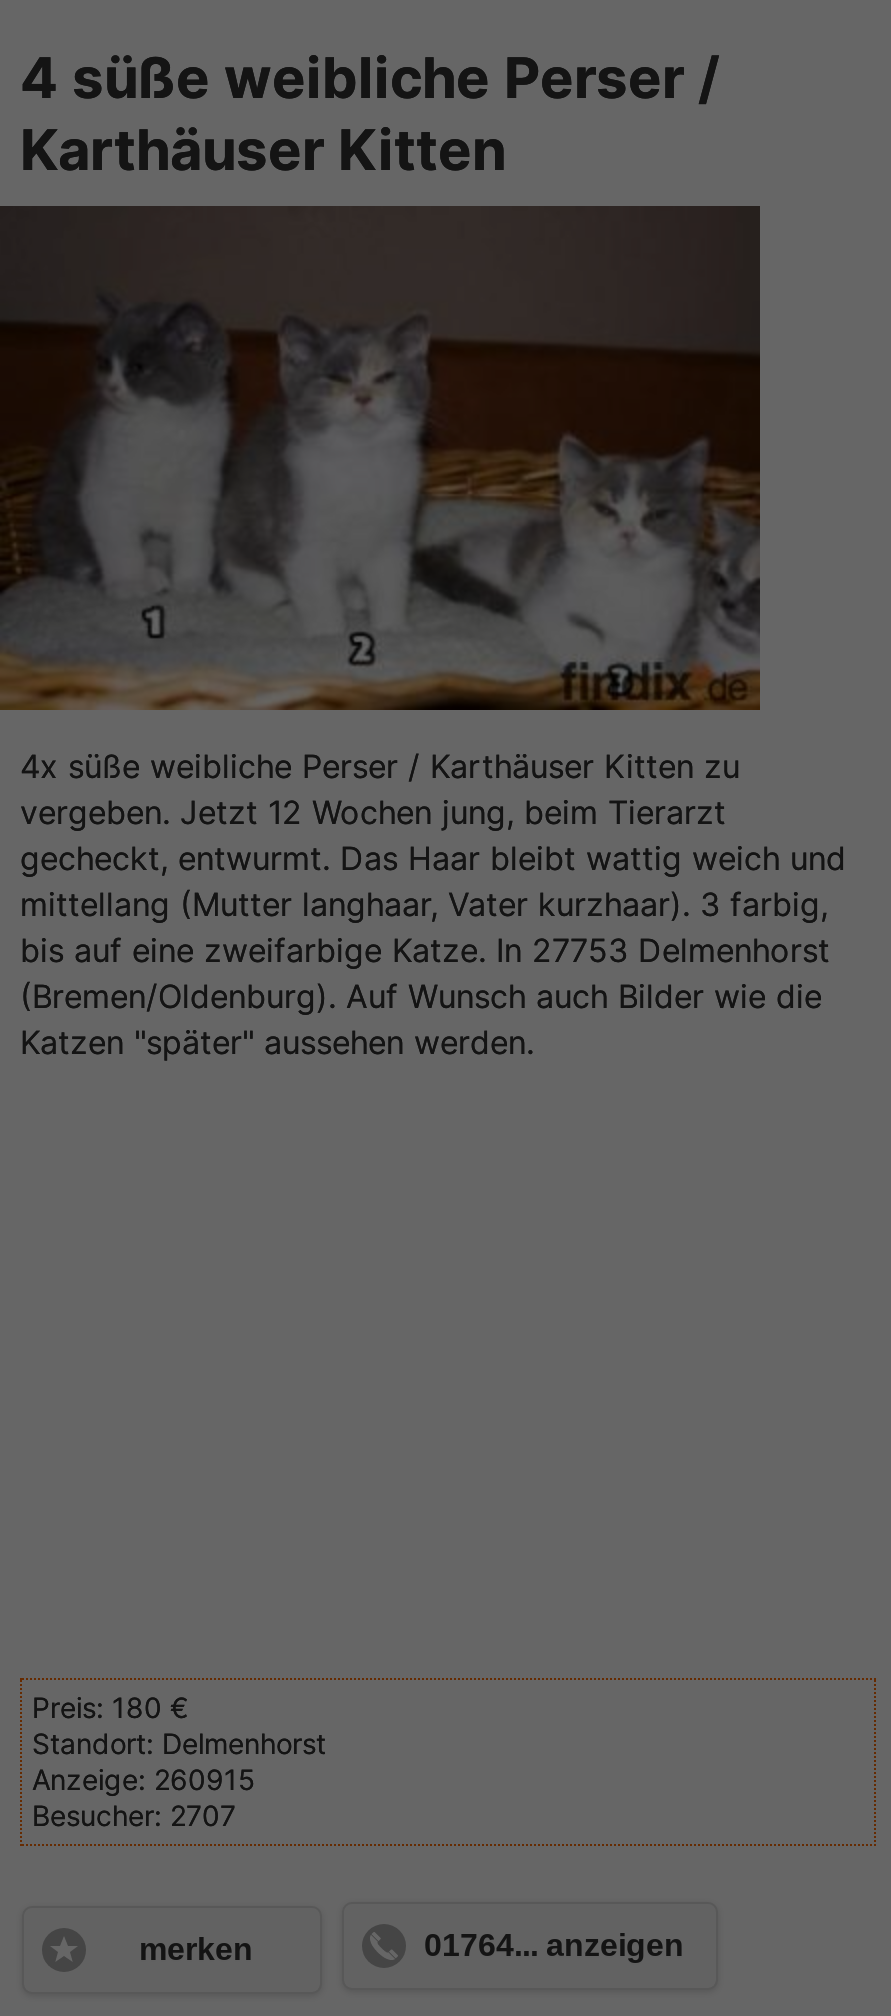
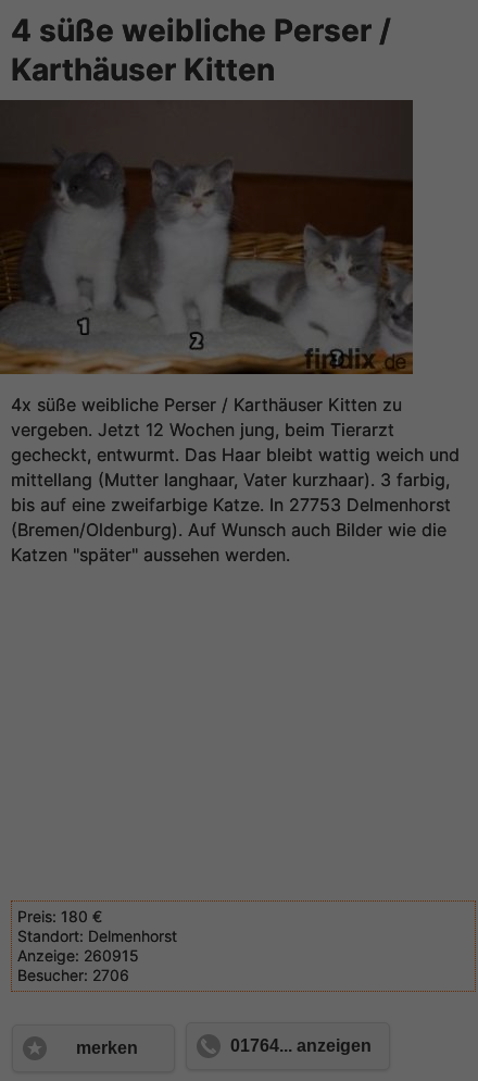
- Besucher: 2707
+ Besucher: 2706
